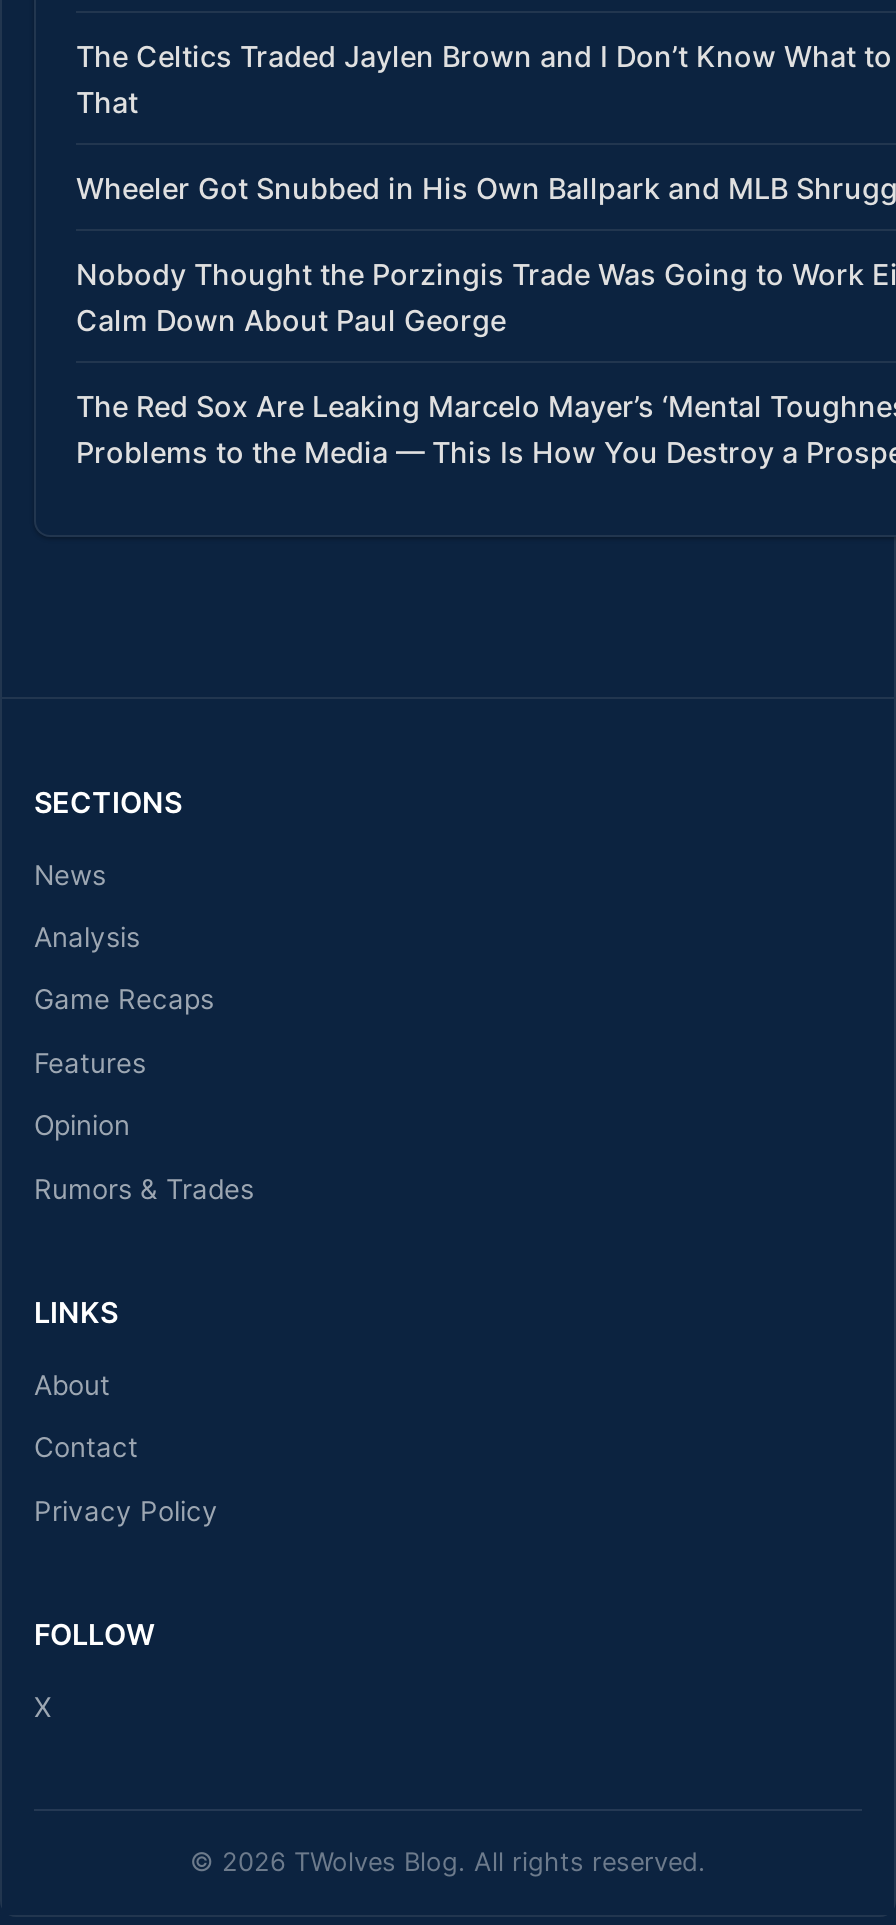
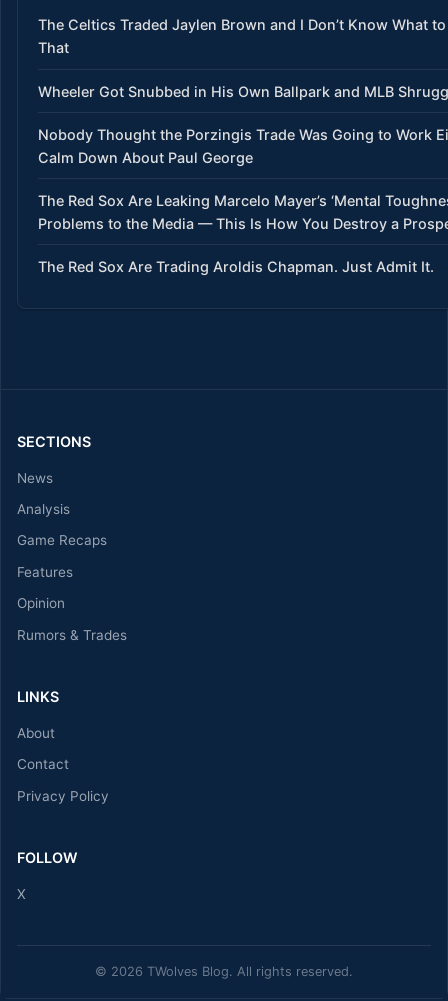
+ The Red Sox Are Trading Aroldis Chapman. Just Admit It.
